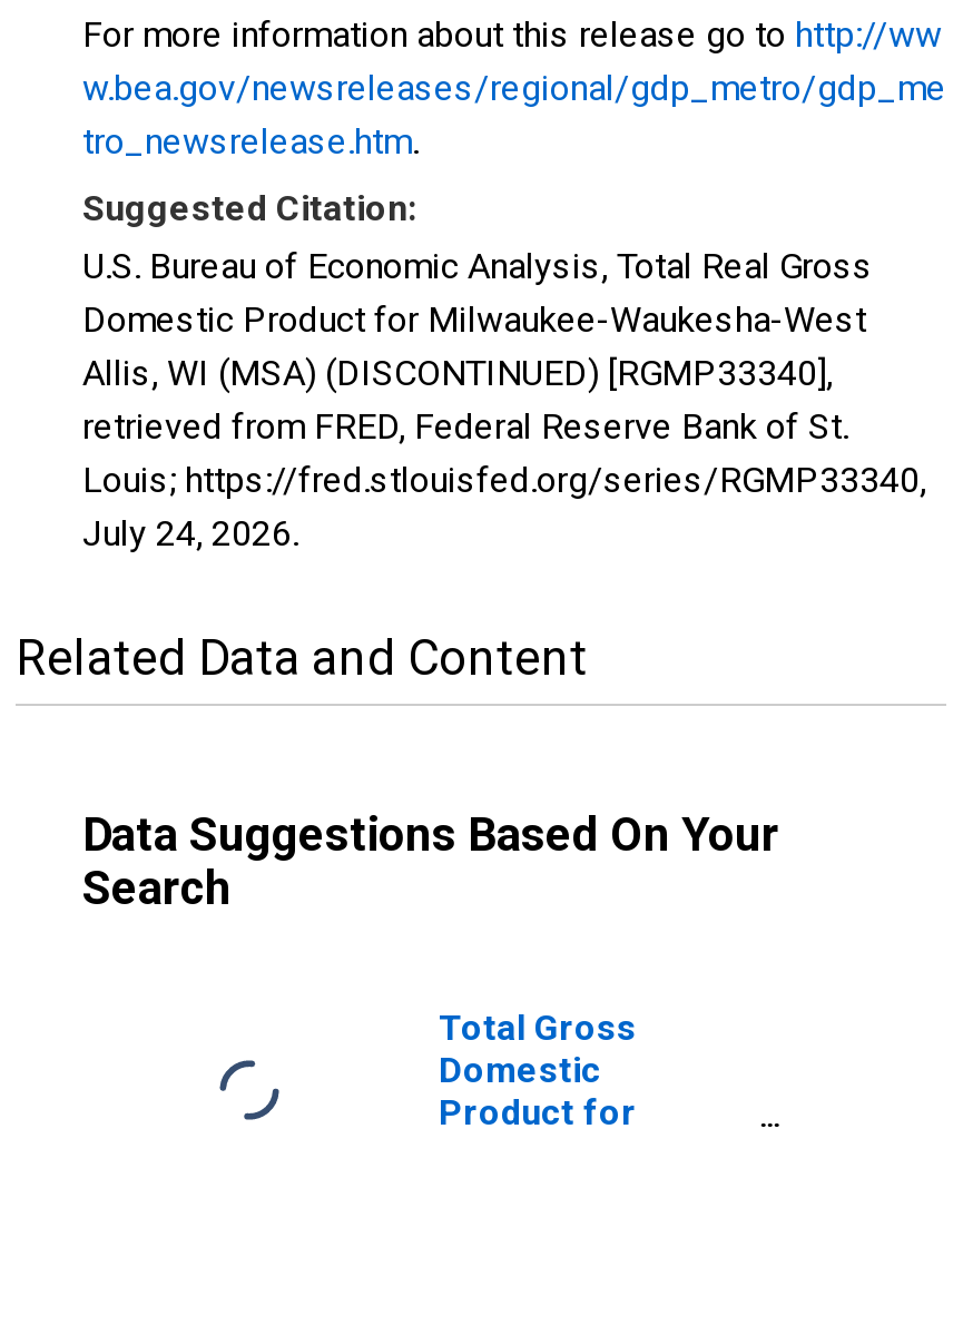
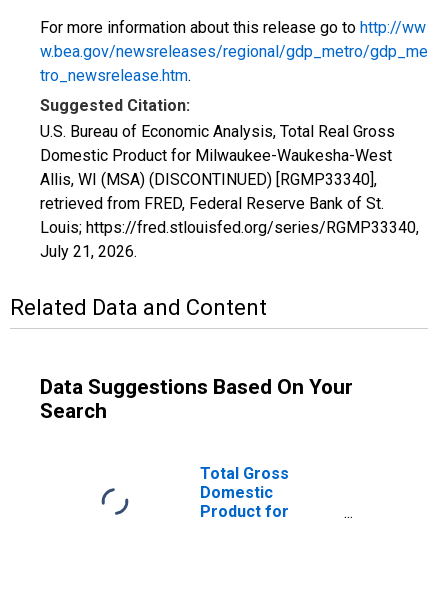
- July 24, 2026.
+ July 21, 2026.
